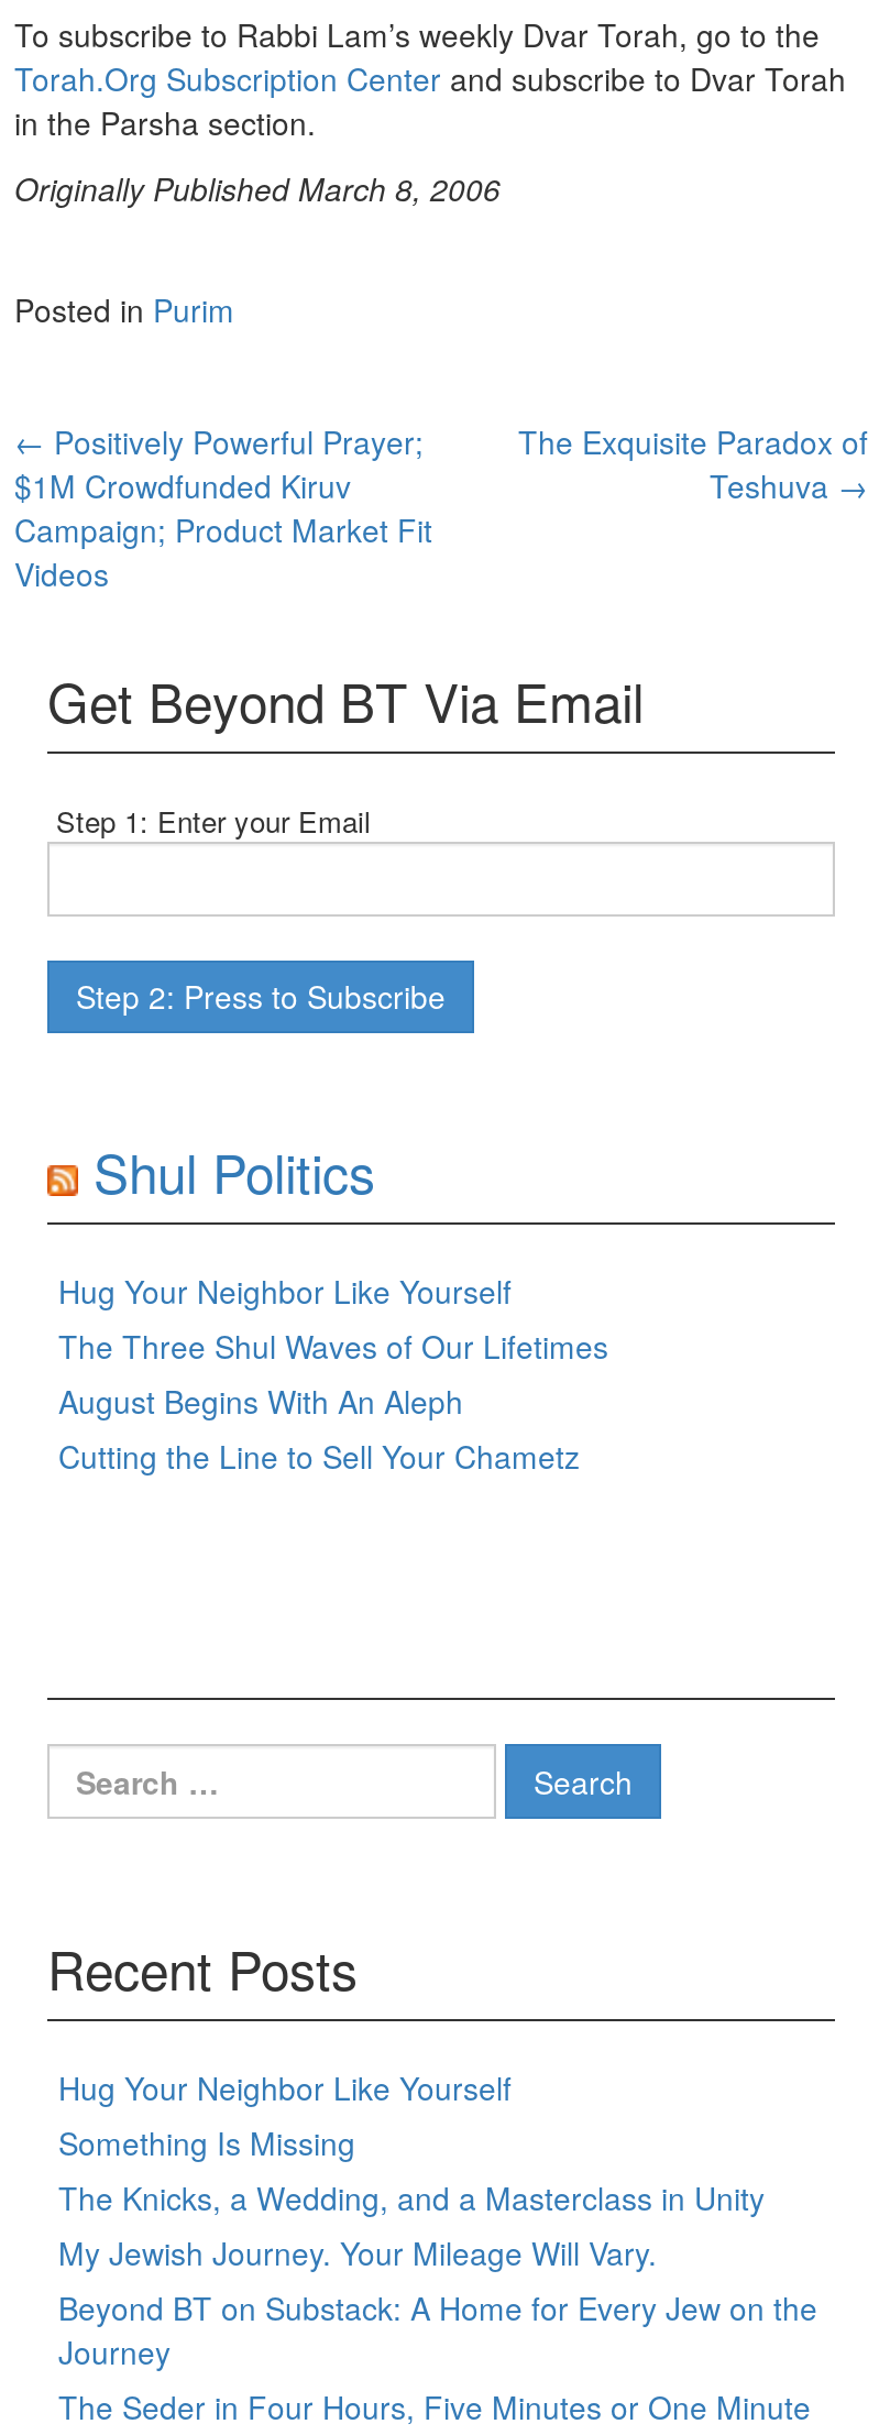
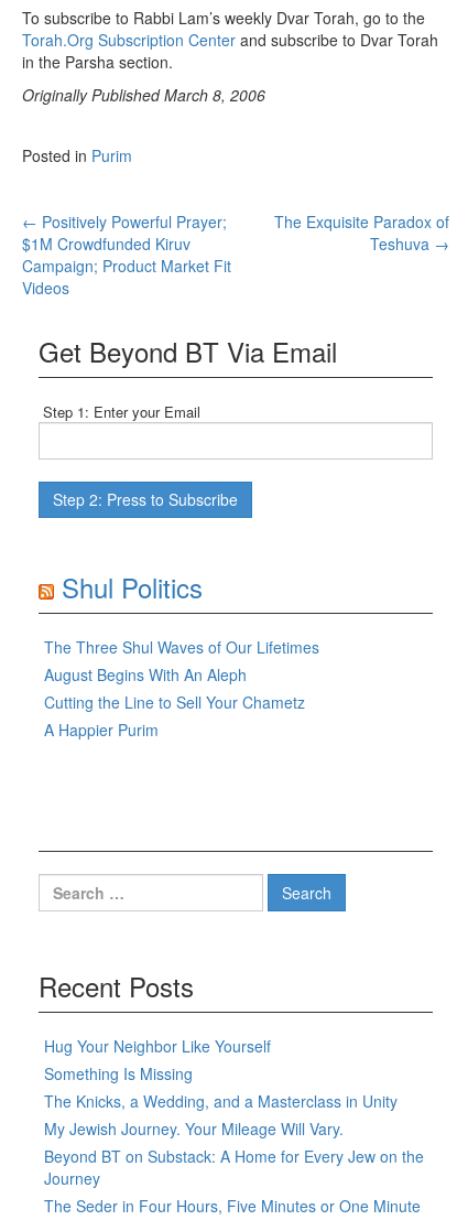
- Hug Your Neighbor Like Yourself

moved up: The Three Shul Waves of Our Lifetimes | August Begins With An Aleph | Cutting the Line to Sell Your Chametz

+ A Happier Purim
